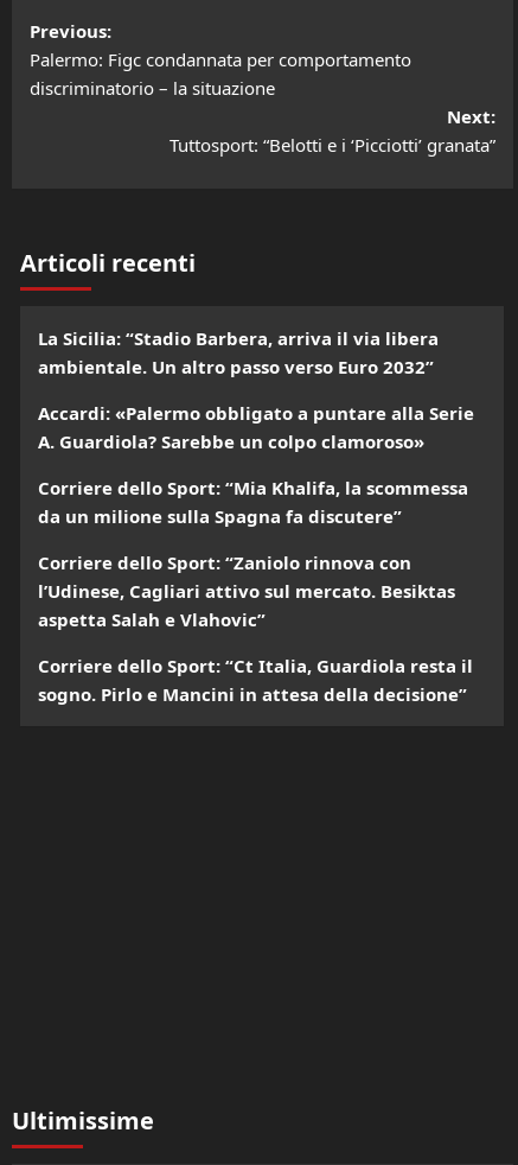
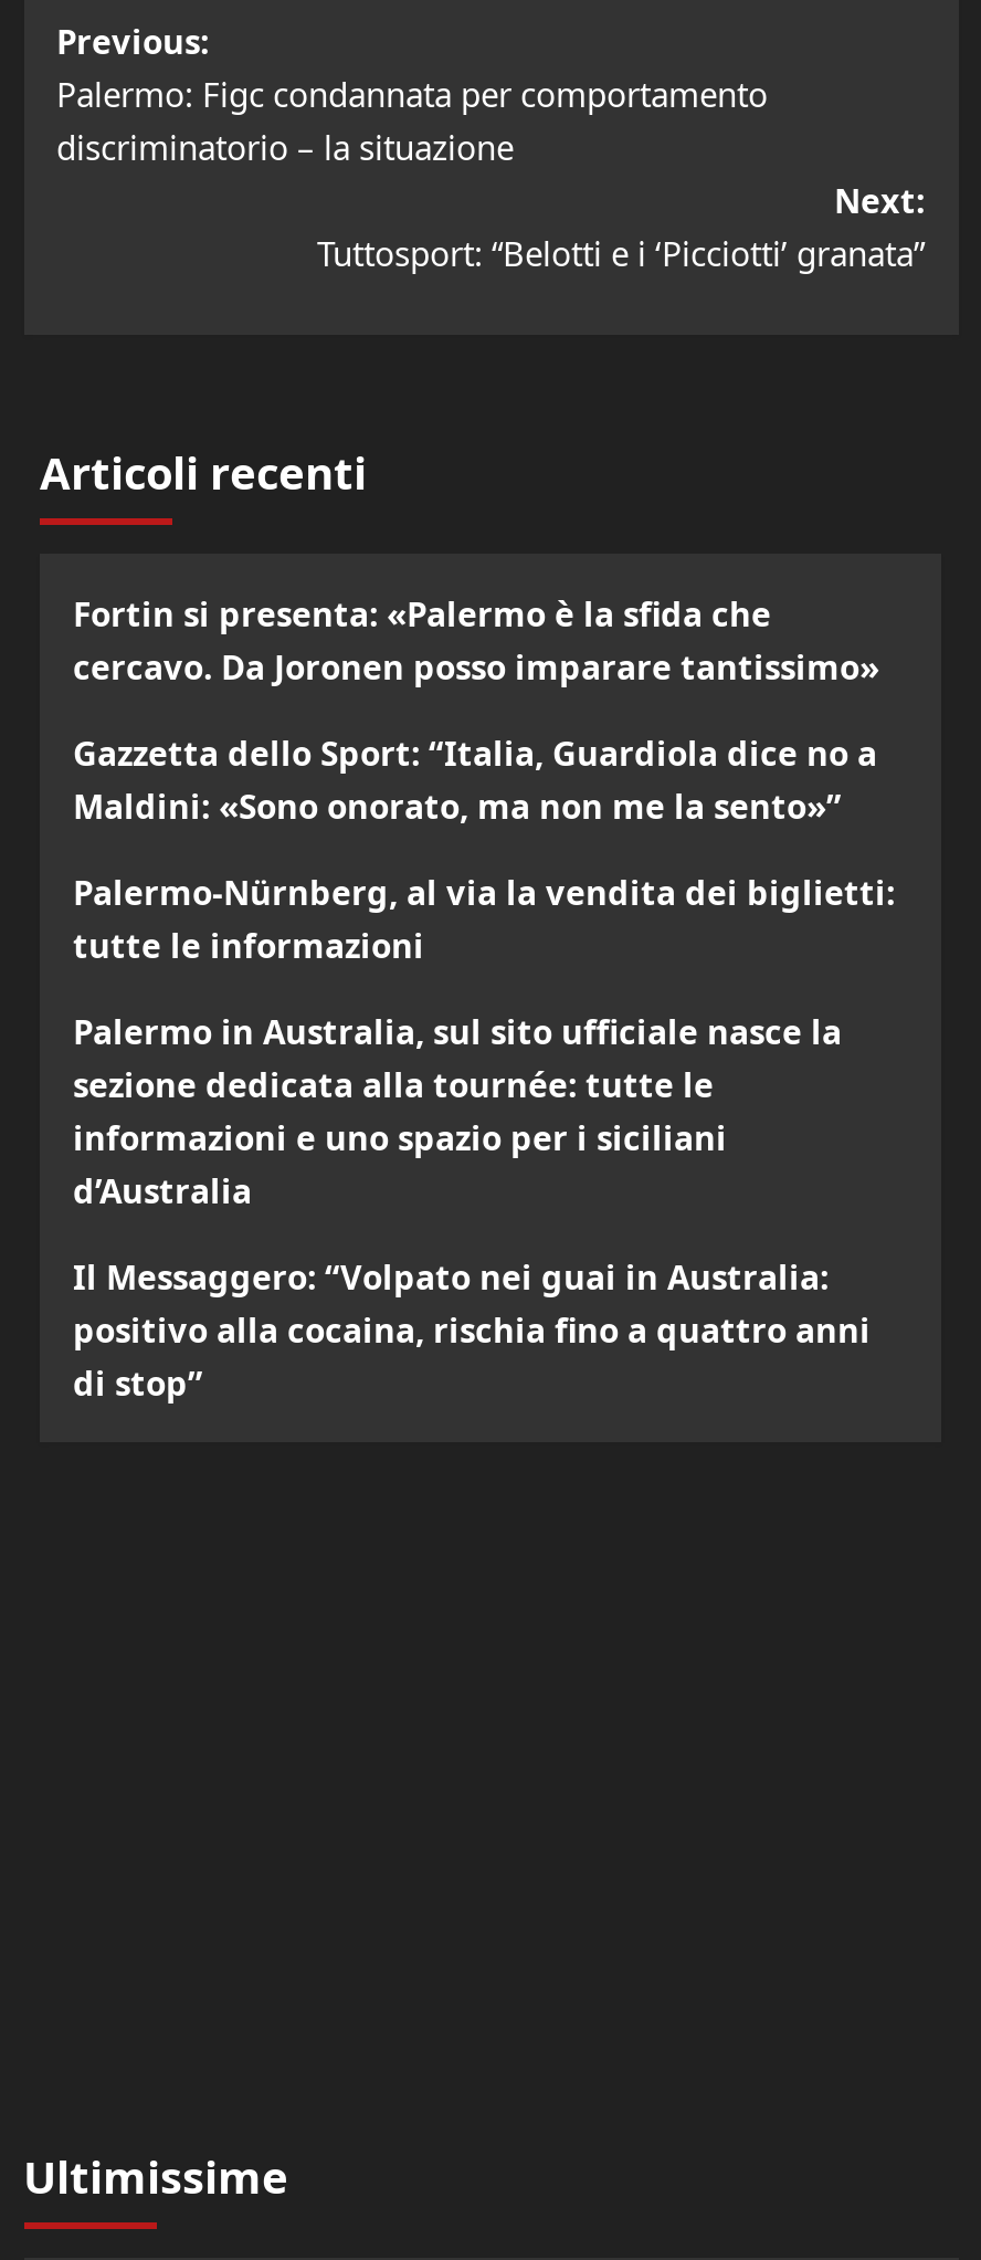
- La Sicilia: “Stadio Barbera, arriva il via libera
- ambientale. Un altro passo verso Euro 2032”
+ Fortin si presenta: «Palermo è la sfida che
+ cercavo. Da Joronen posso imparare tantissimo»

- Accardi: «Palermo obbligato a puntare alla Serie
- A. Guardiola? Sarebbe un colpo clamoroso»
+ Gazzetta dello Sport: “Italia, Guardiola dice no a
+ Maldini: «Sono onorato, ma non me la sento»”

- Corriere dello Sport: “Mia Khalifa, la scommessa
- da un milione sulla Spagna fa discutere”
+ Palermo-Nürnberg, al via la vendita dei biglietti:
+ tutte le informazioni

- Corriere dello Sport: “Zaniolo rinnova con
- l’Udinese, Cagliari attivo sul mercato. Besiktas
- aspetta Salah e Vlahovic”
+ Palermo in Australia, sul sito ufficiale nasce la
+ sezione dedicata alla tournée: tutte le
+ informazioni e uno spazio per i siciliani
+ d’Australia

- Corriere dello Sport: “Ct Italia, Guardiola resta il
- sogno. Pirlo e Mancini in attesa della decisione”
+ Il Messaggero: “Volpato nei guai in Australia:
+ positivo alla cocaina, rischia fino a quattro anni
+ di stop”
